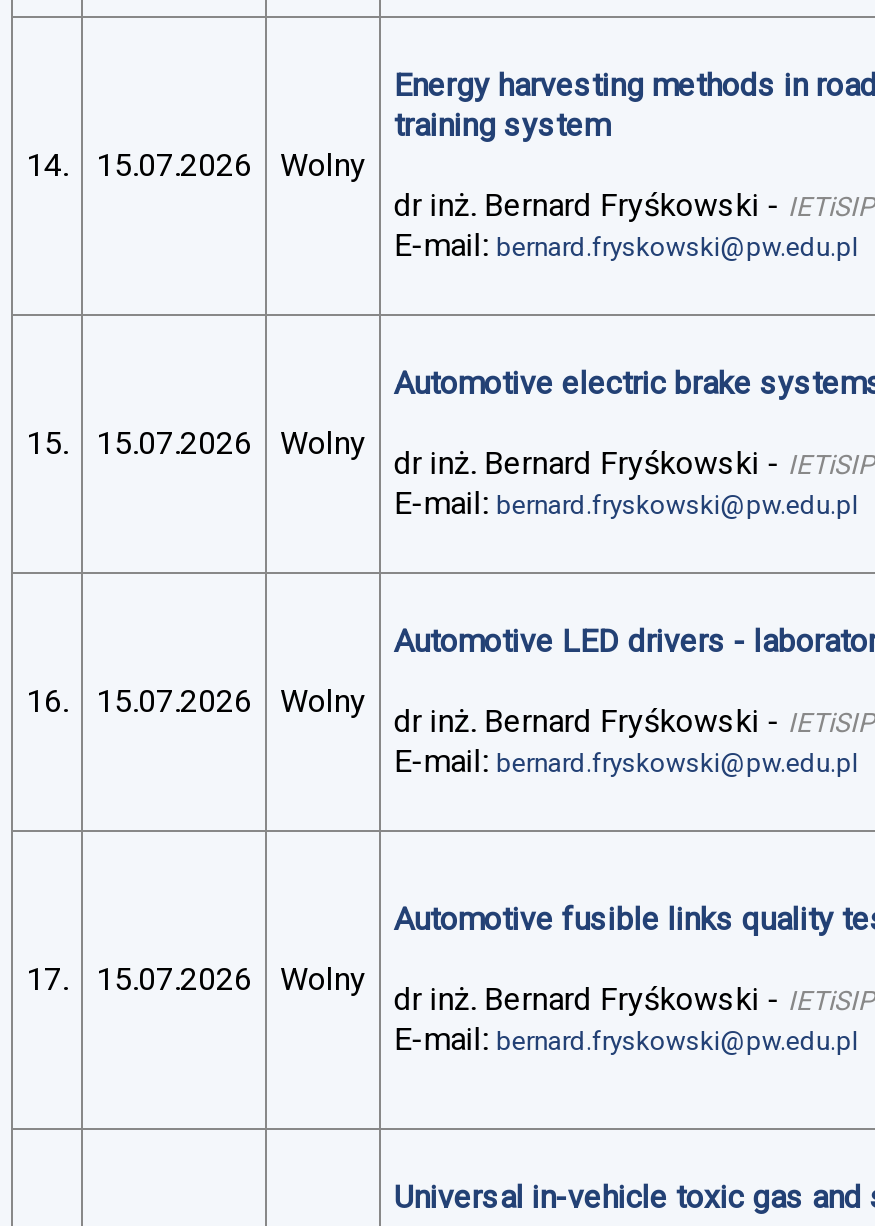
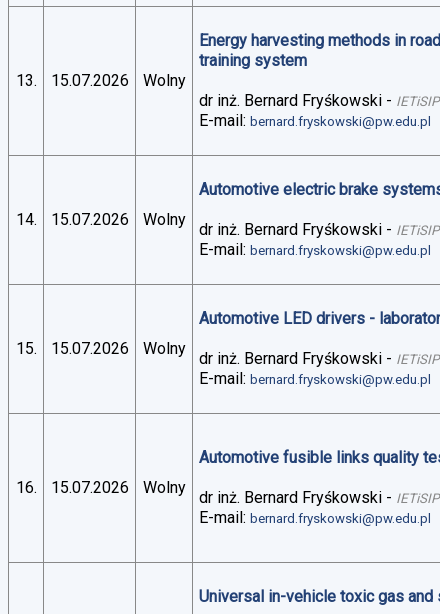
- 14. 15.07.2026 Wolny
+ 13. 15.07.2026 Wolny

- 15. 15.07.2026 Wolny
+ 14. 15.07.2026 Wolny

- 16. 15.07.2026 Wolny
+ 15. 15.07.2026 Wolny

- 17. 15.07.2026 Wolny
+ 16. 15.07.2026 Wolny
